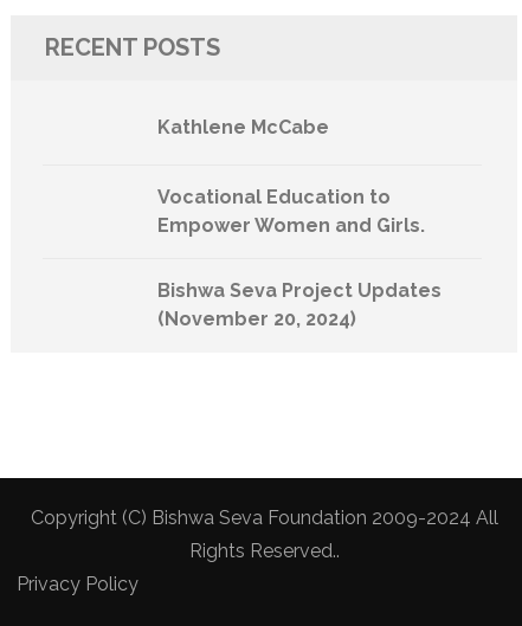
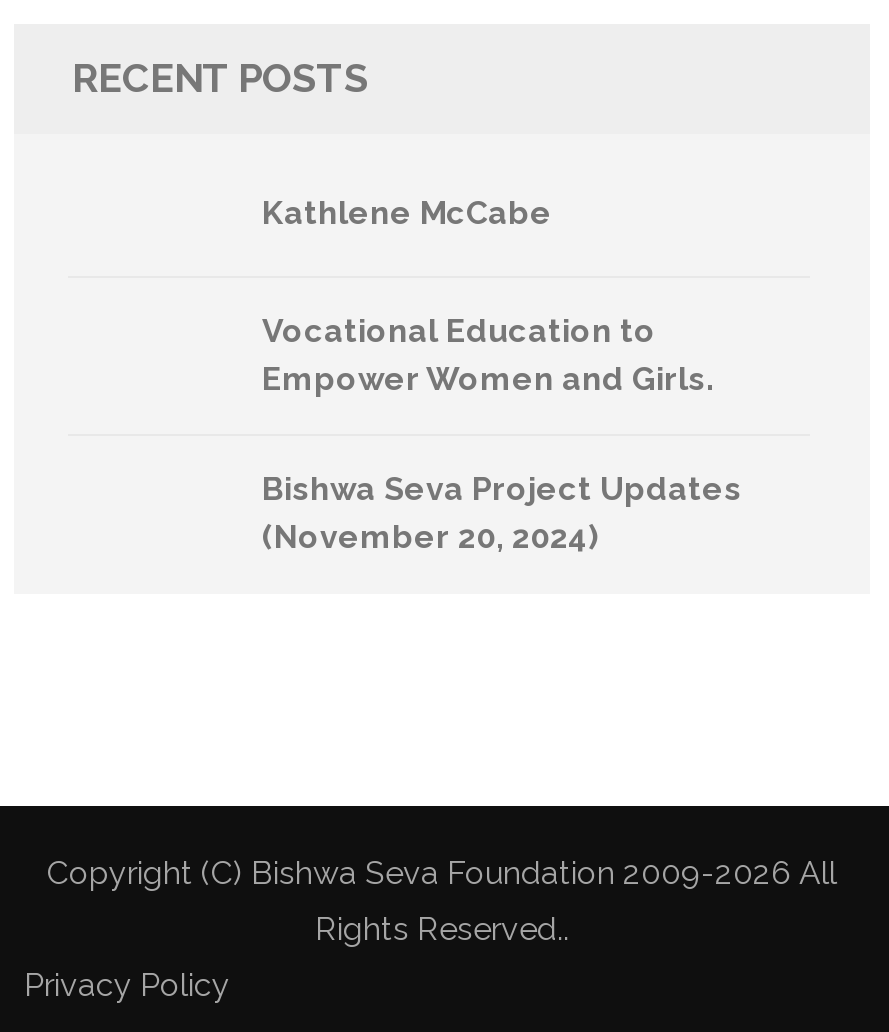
- Copyright (C) Bishwa Seva Foundation 2009-2024 All
+ Copyright (C) Bishwa Seva Foundation 2009-2026 All
